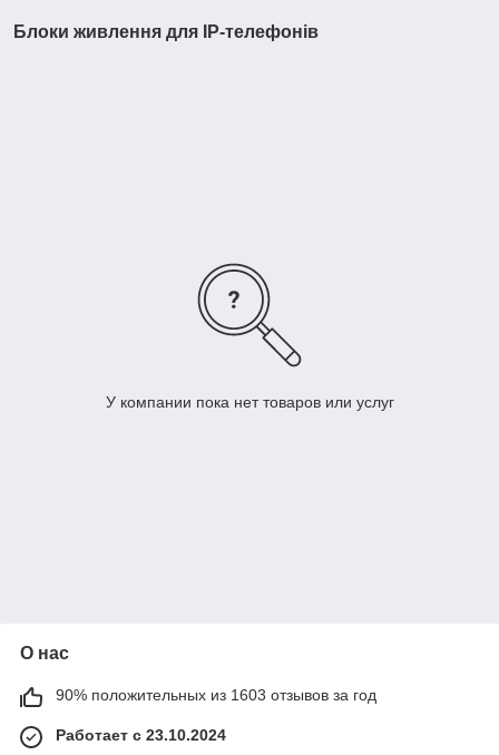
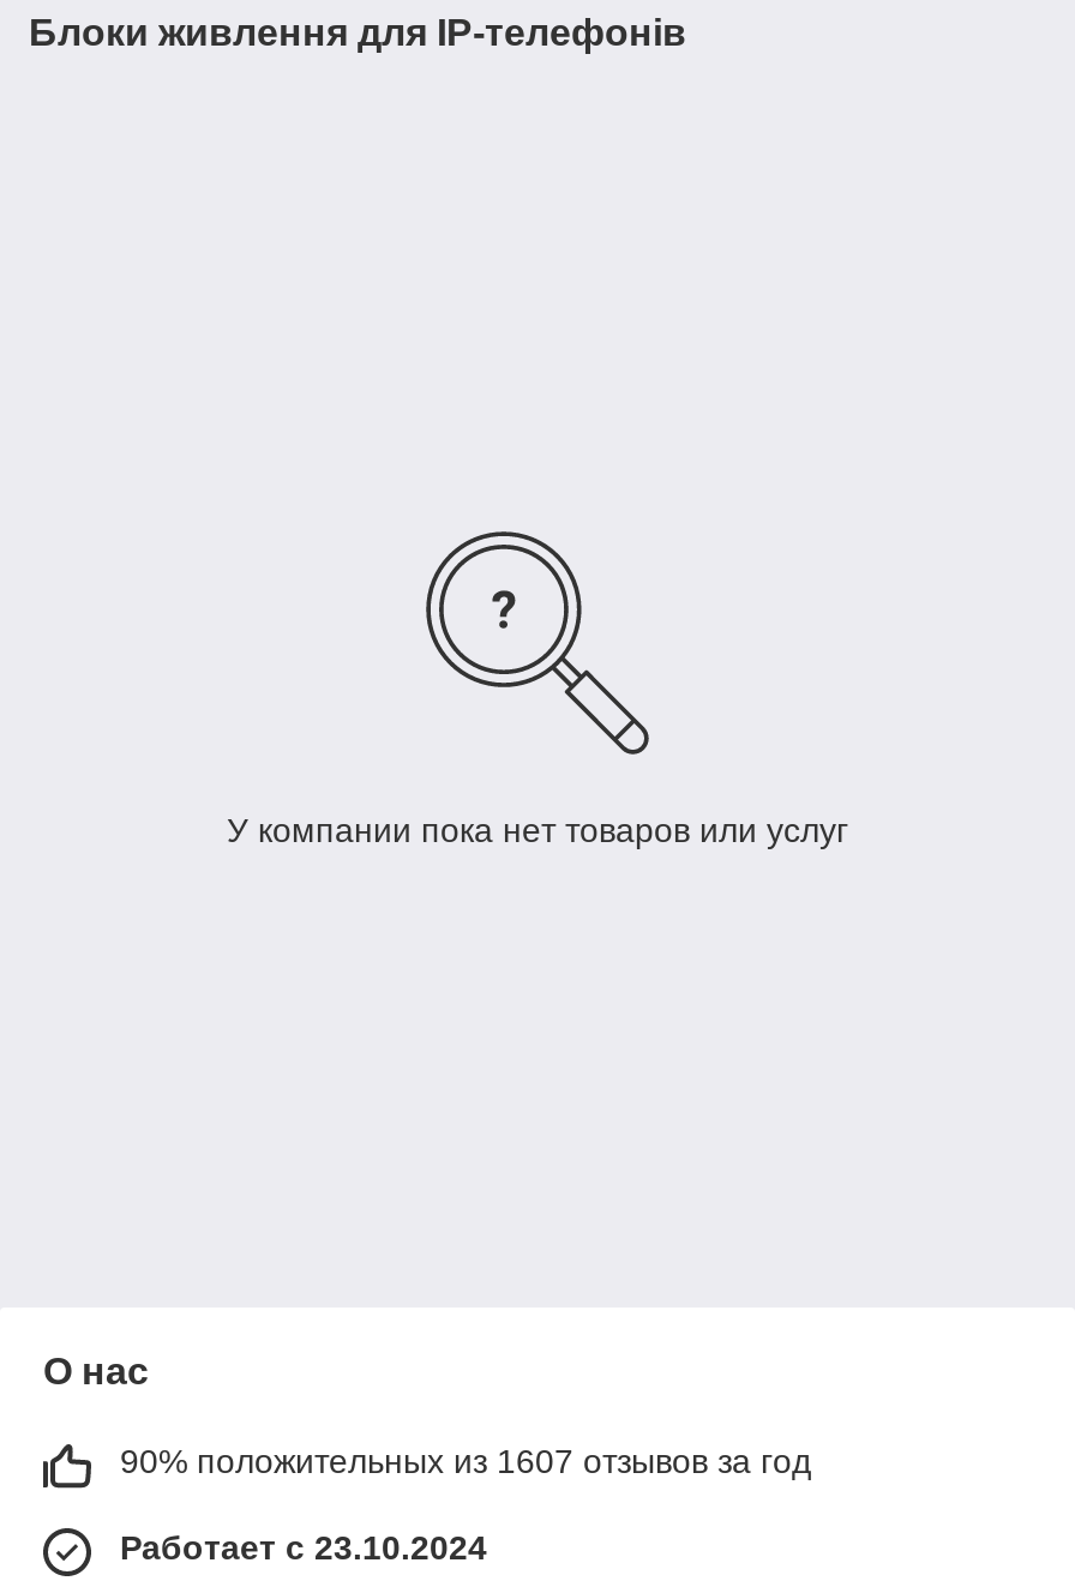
- 90% положительных из 1603 отзывов за год
+ 90% положительных из 1607 отзывов за год
